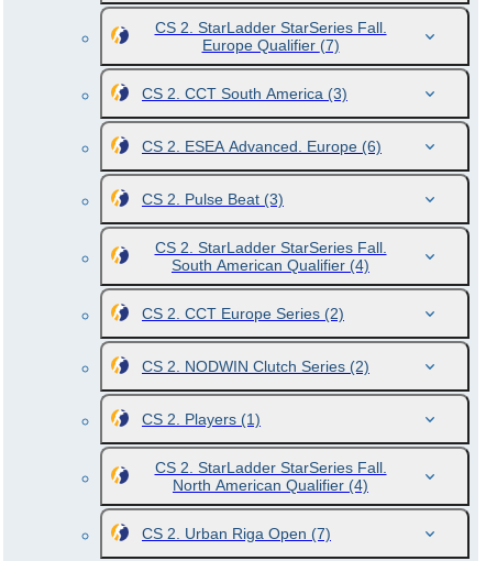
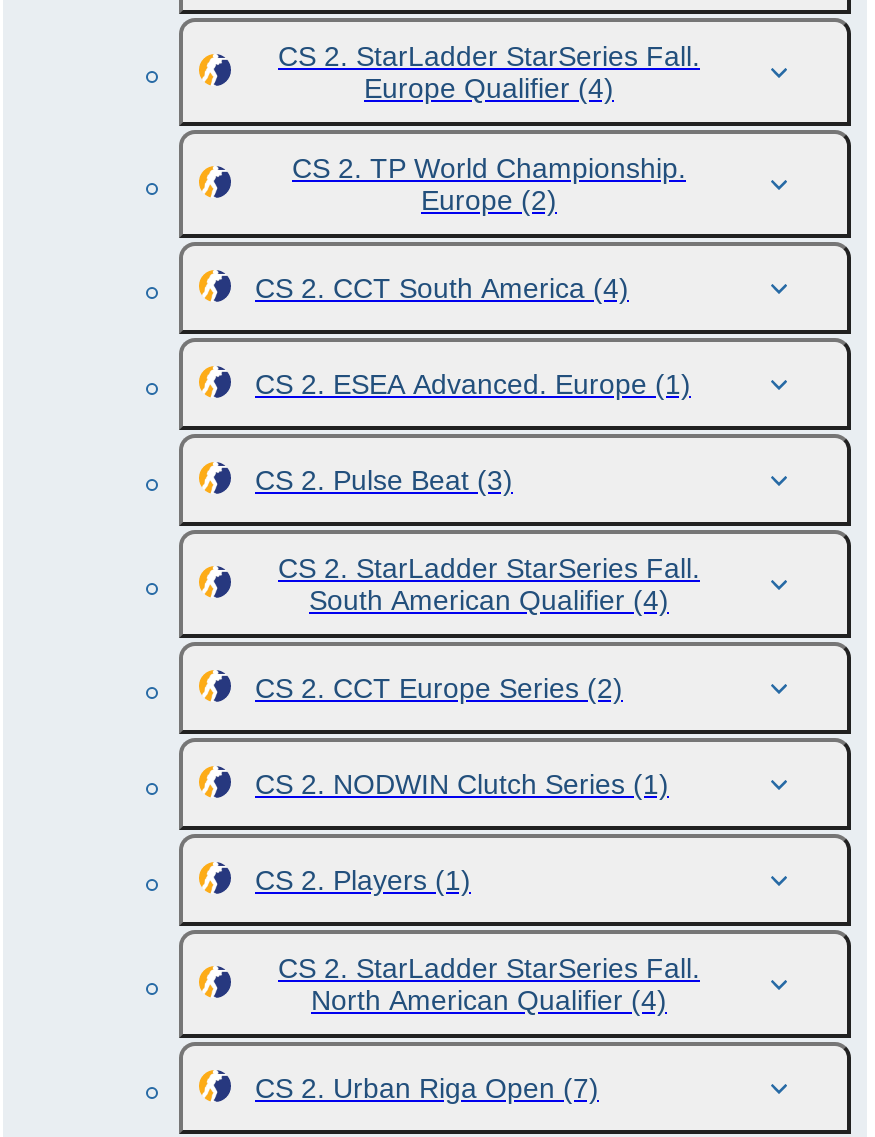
- Europe Qualifier (7)
- CS 2. CCT South America (3)
- CS 2. ESEA Advanced. Europe (6)
+ Europe Qualifier (4)
+ CS 2. TP World Championship.
+ Europe (2)
+ CS 2. CCT South America (4)
+ CS 2. ESEA Advanced. Europe (1)

- CS 2. NODWIN Clutch Series (2)
+ CS 2. NODWIN Clutch Series (1)
